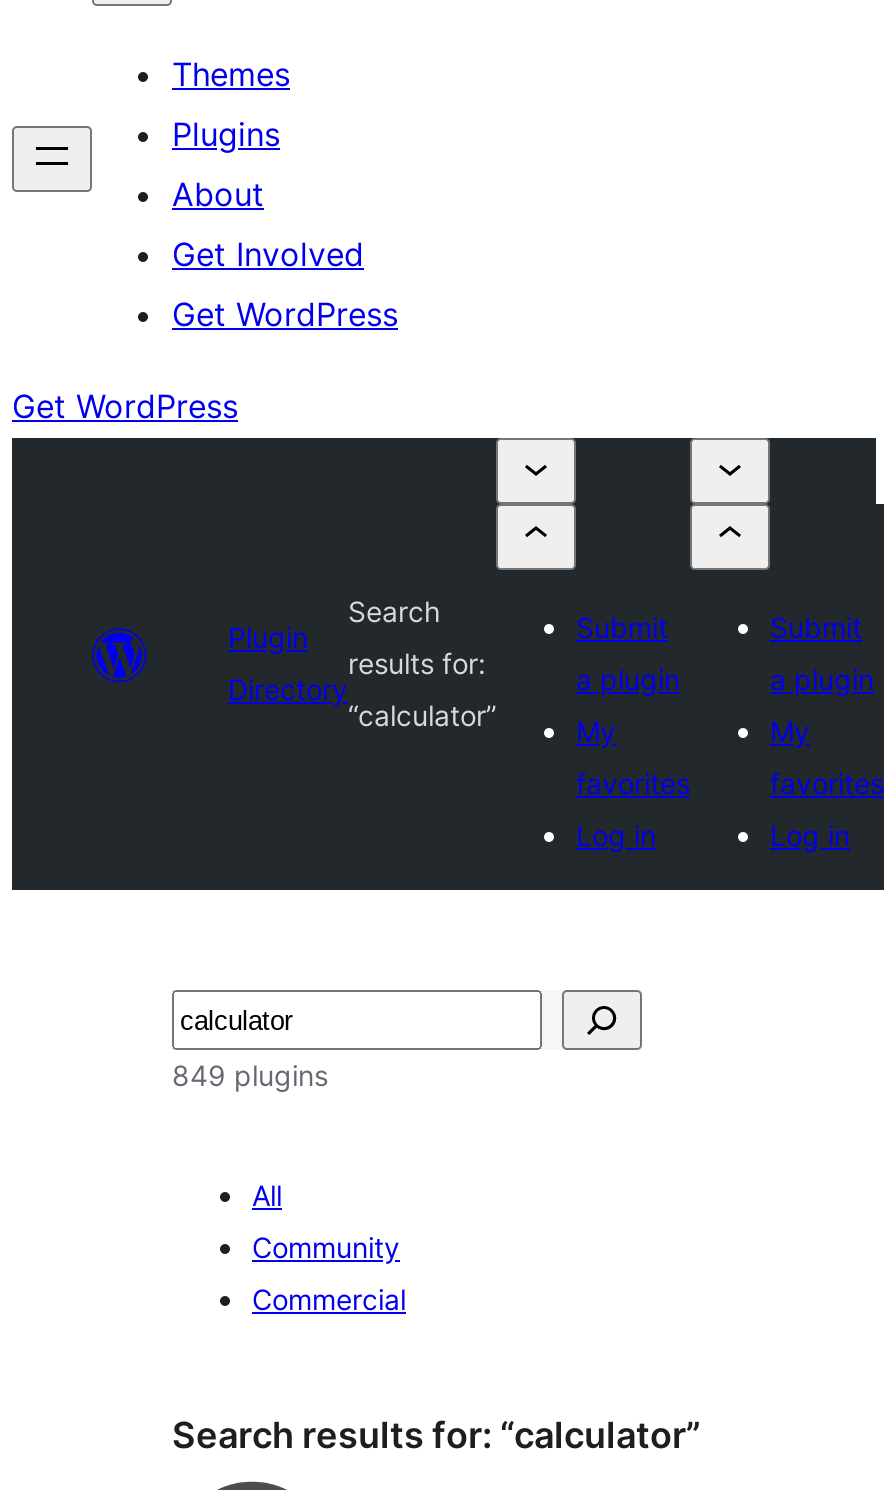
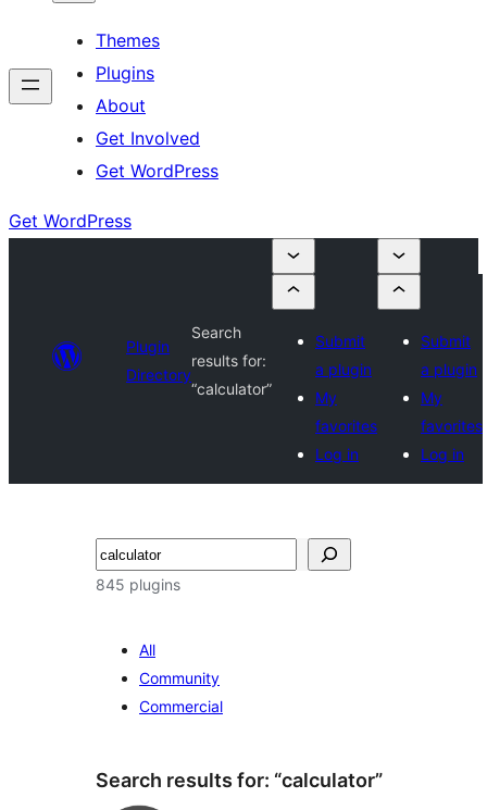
- 849 plugins
+ 845 plugins
